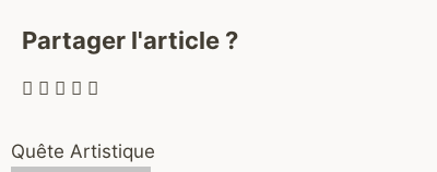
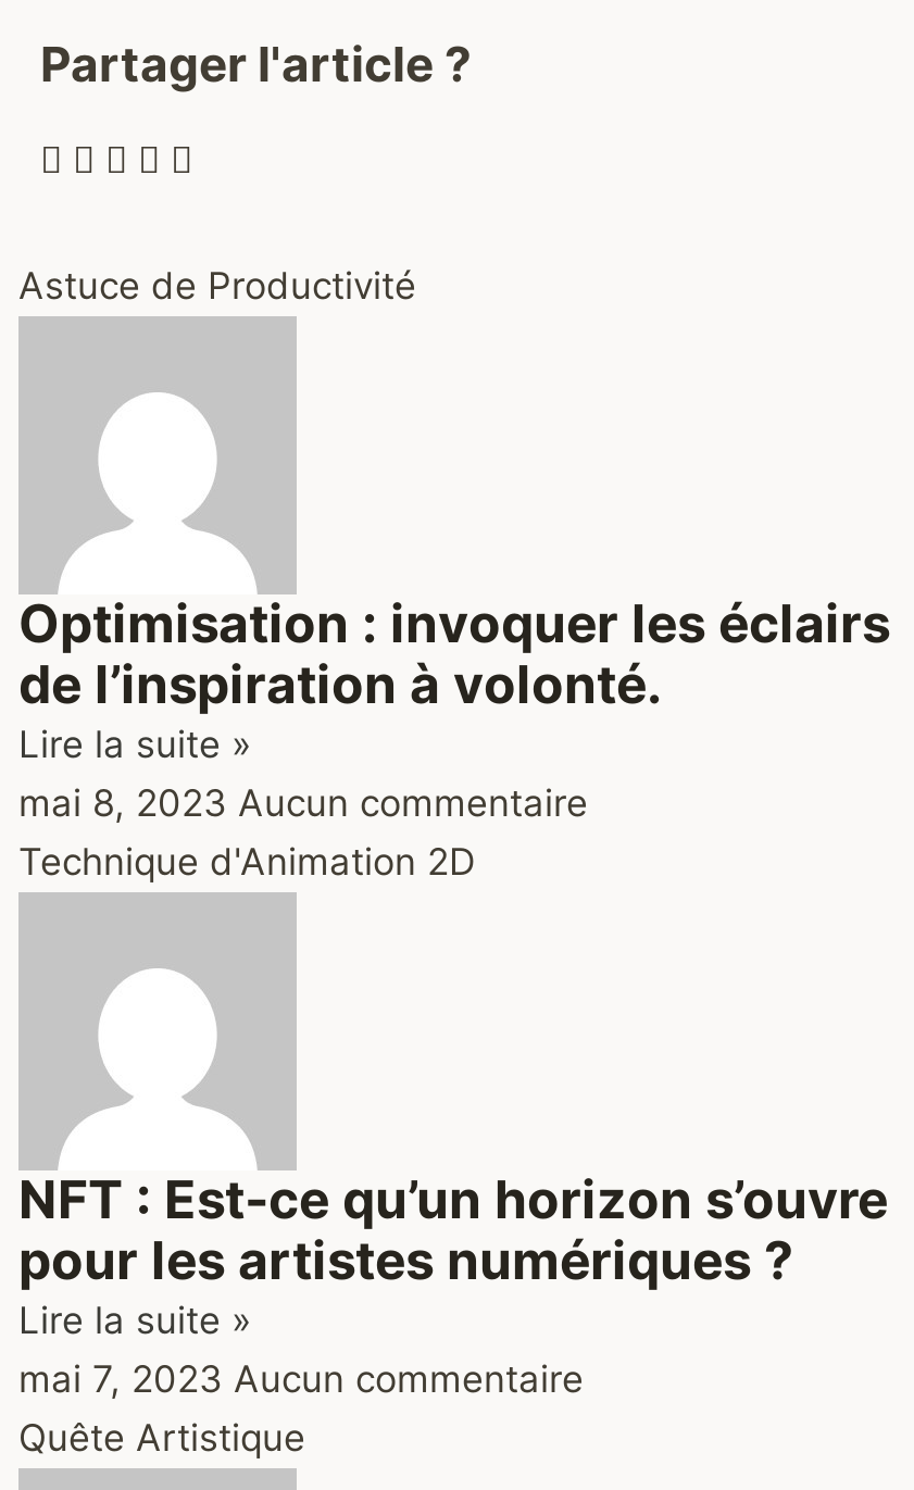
+ Astuce de Productivité

+ Optimisation : invoquer les éclairs
+ de l’inspiration à volonté.
+ Lire la suite »
+ mai 8, 2023 Aucun commentaire
+ Technique d'Animation 2D

+ NFT : Est-ce qu’un horizon s’ouvre
+ pour les artistes numériques ?
+ Lire la suite »
+ mai 7, 2023 Aucun commentaire
